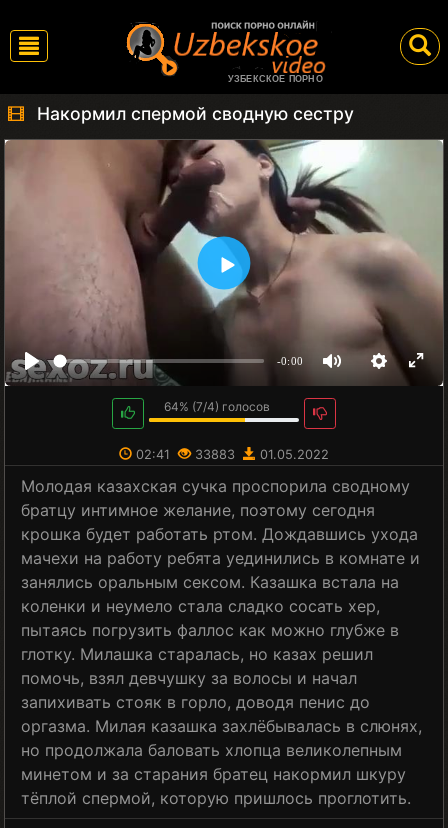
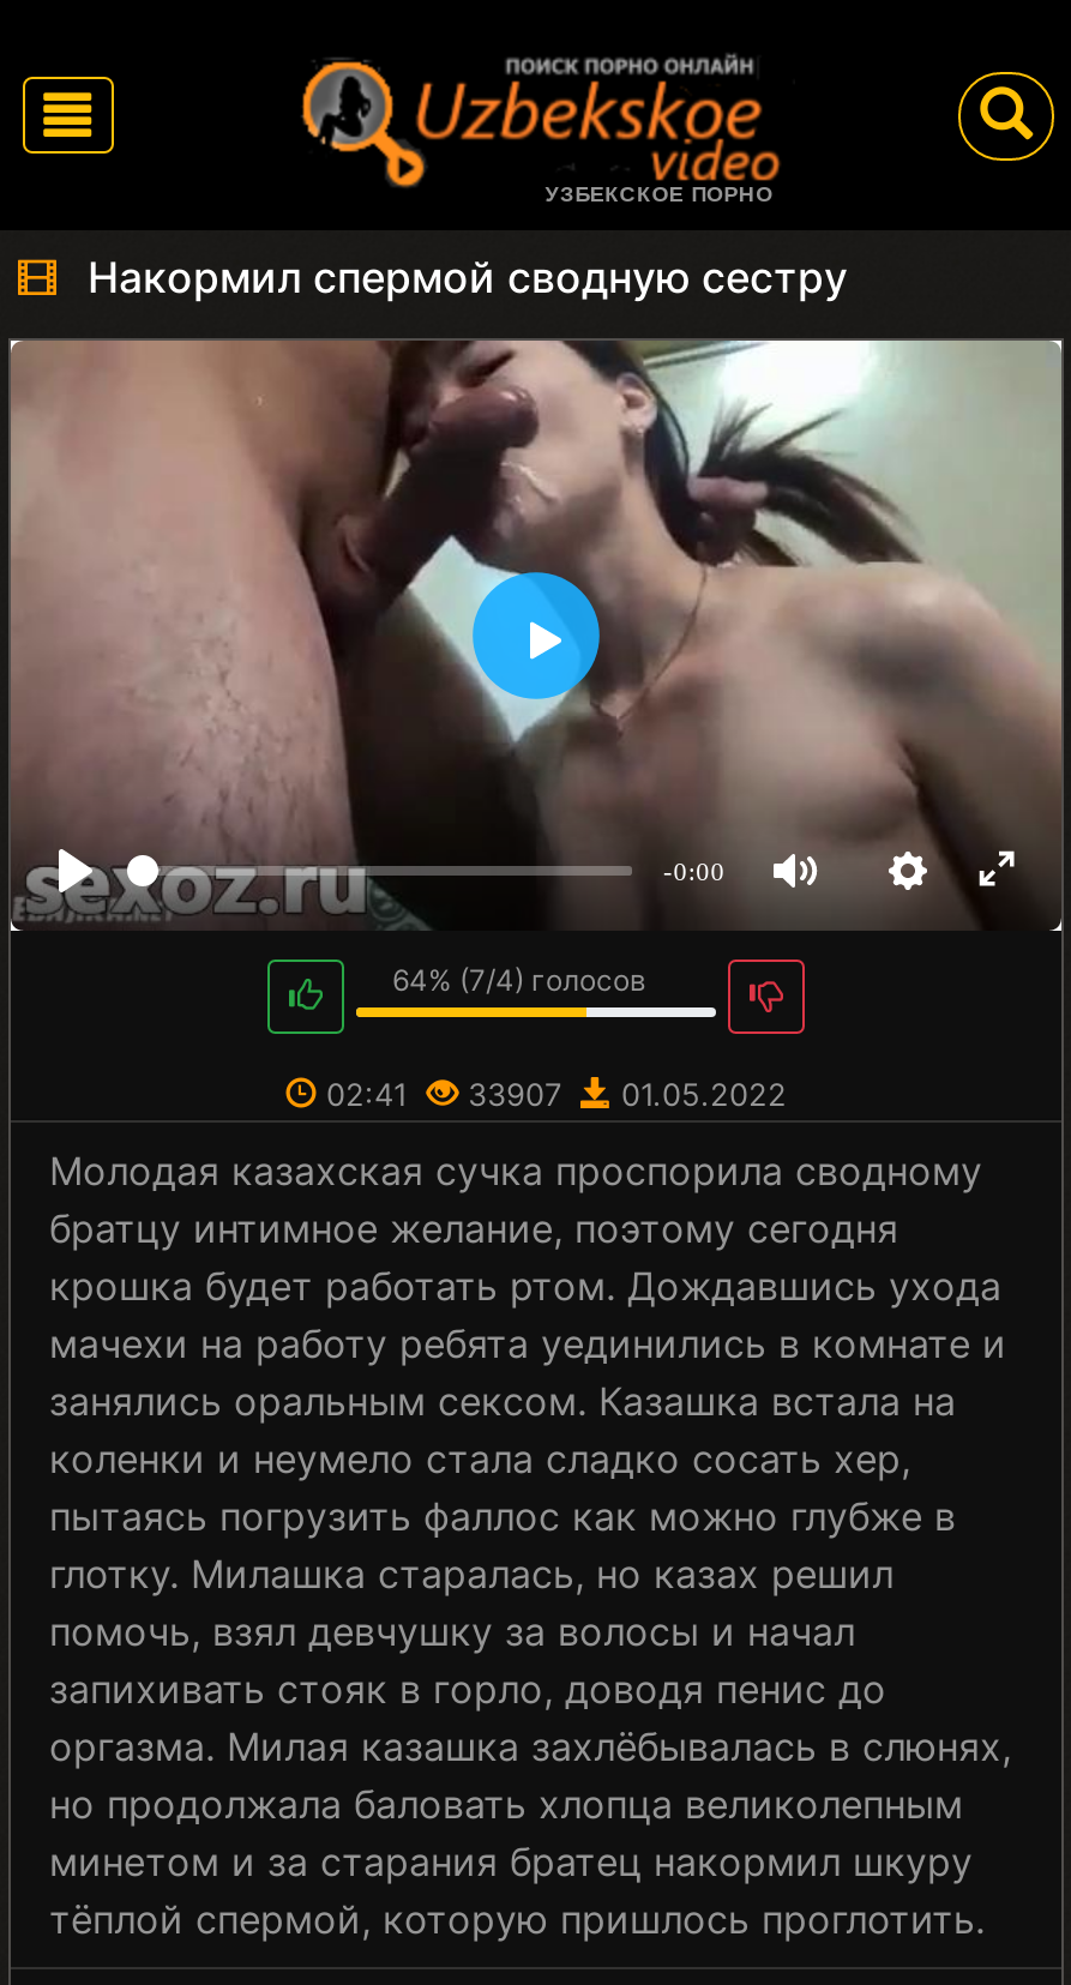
- 02:41 33883 01.05.2022
+ 02:41 33907 01.05.2022
